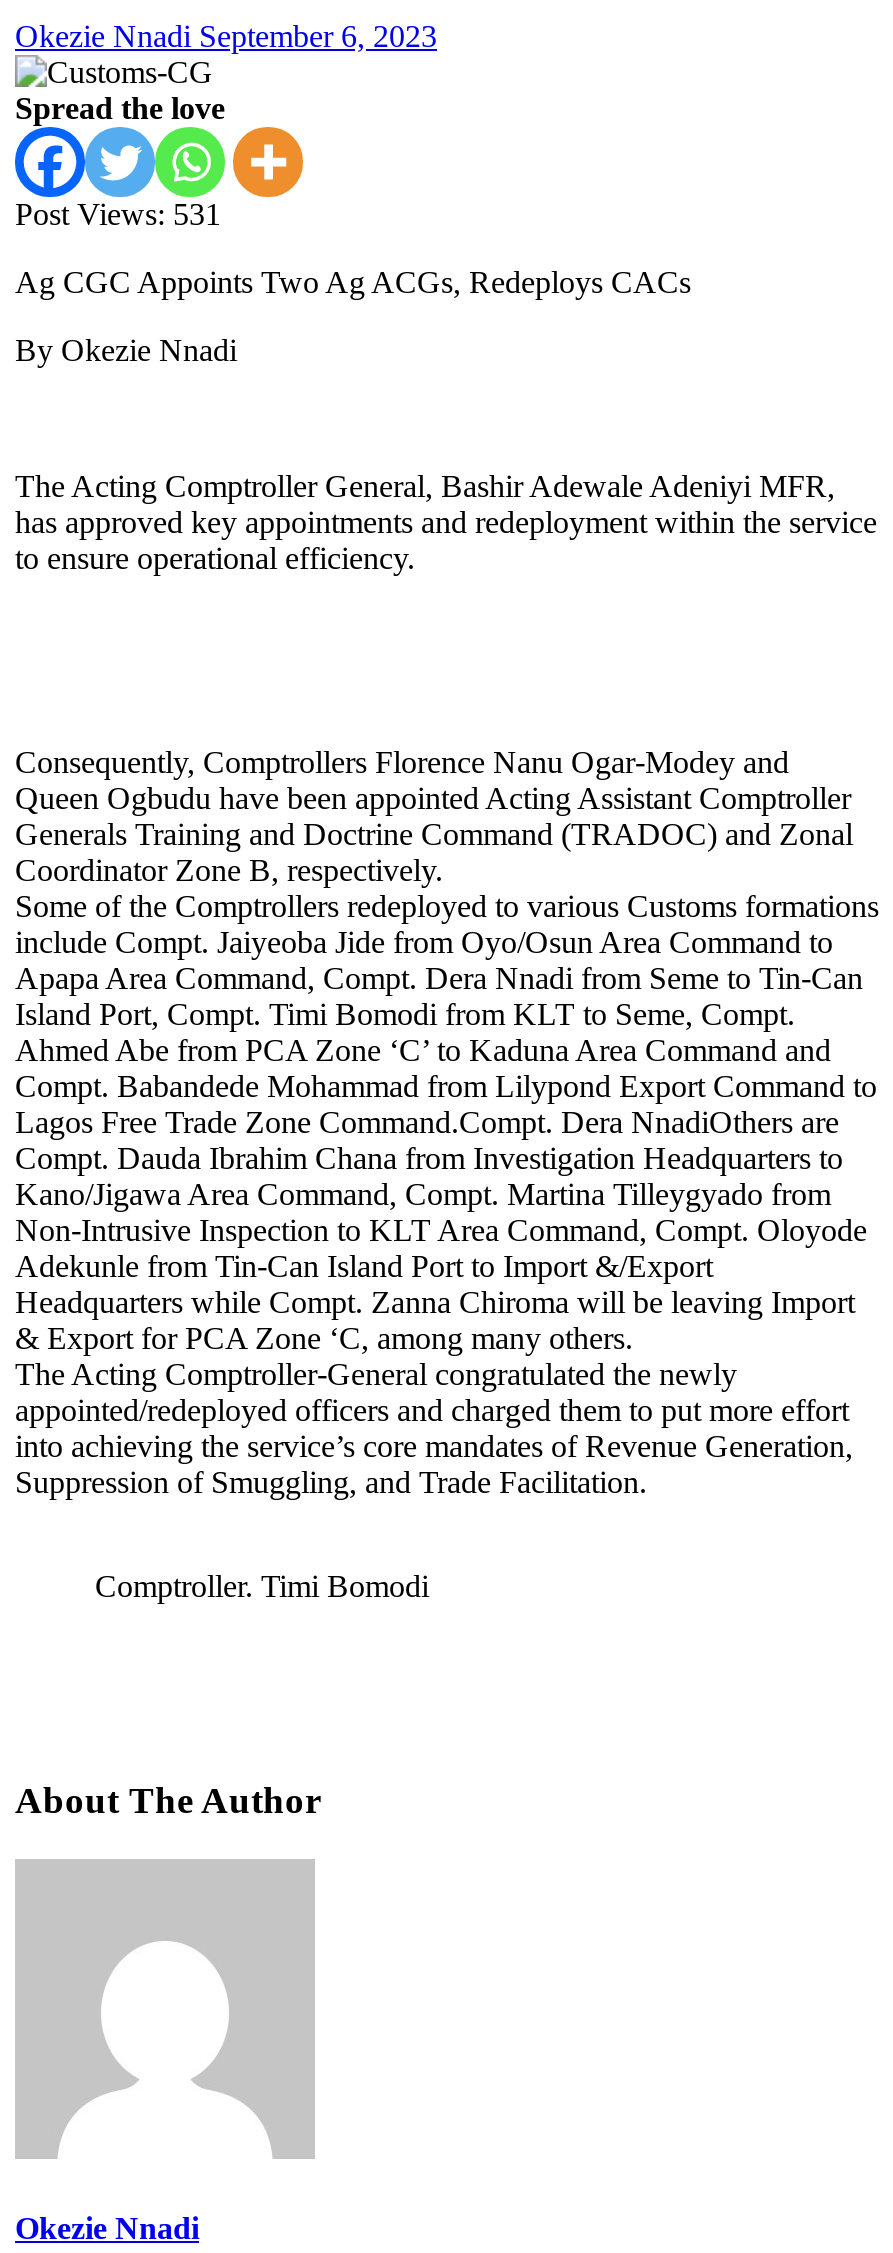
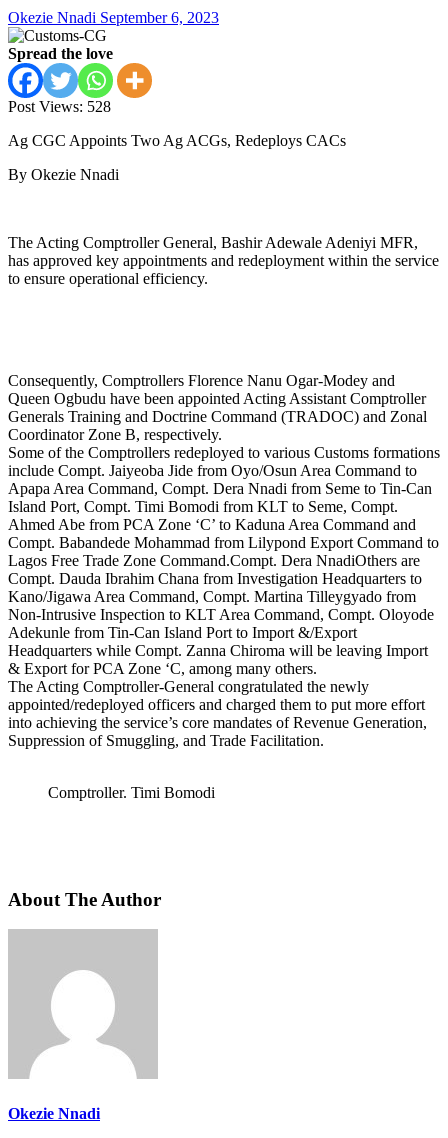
- Post Views: 531
+ Post Views: 528
